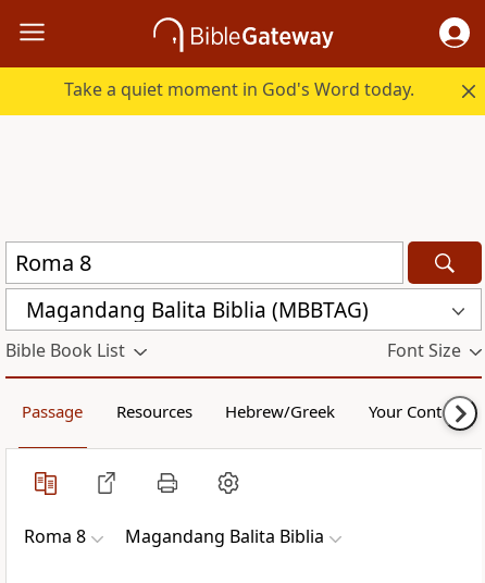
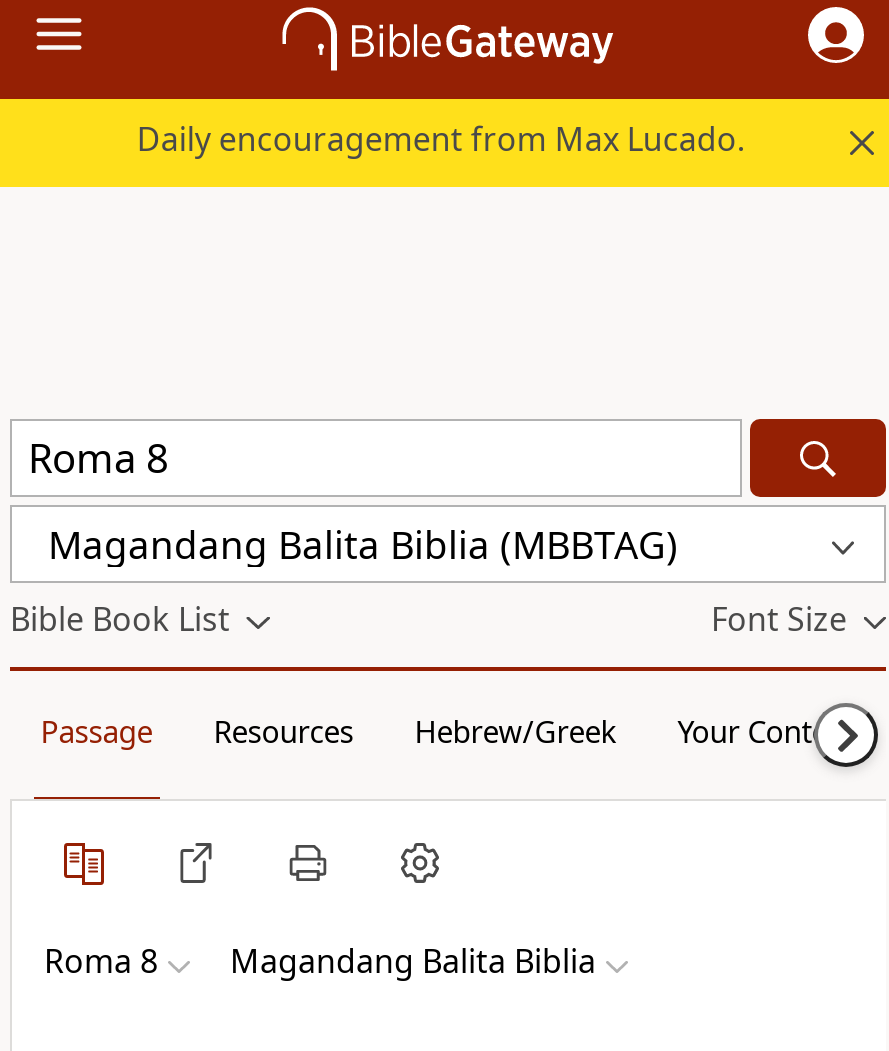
- Take a quiet moment in God's Word today.
+ Daily encouragement from Max Lucado.
